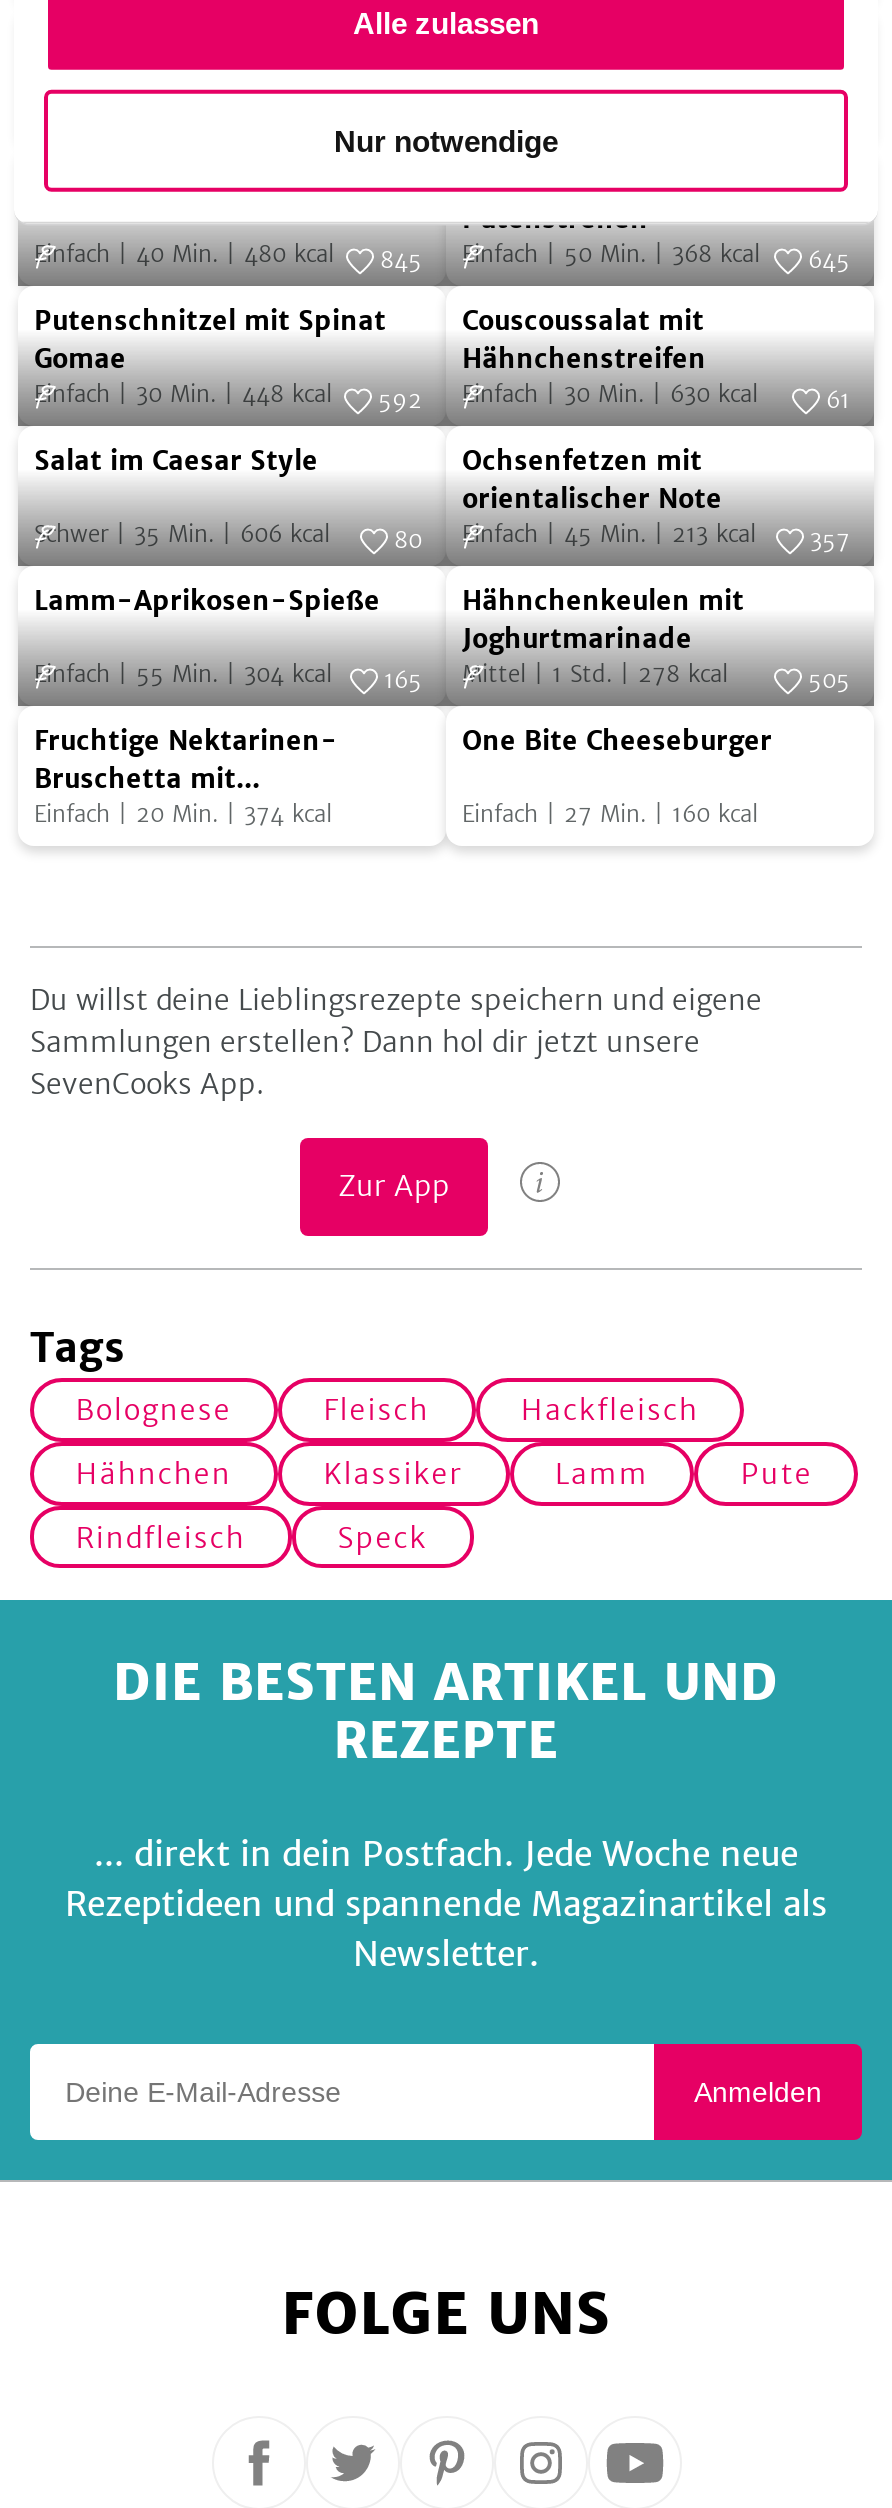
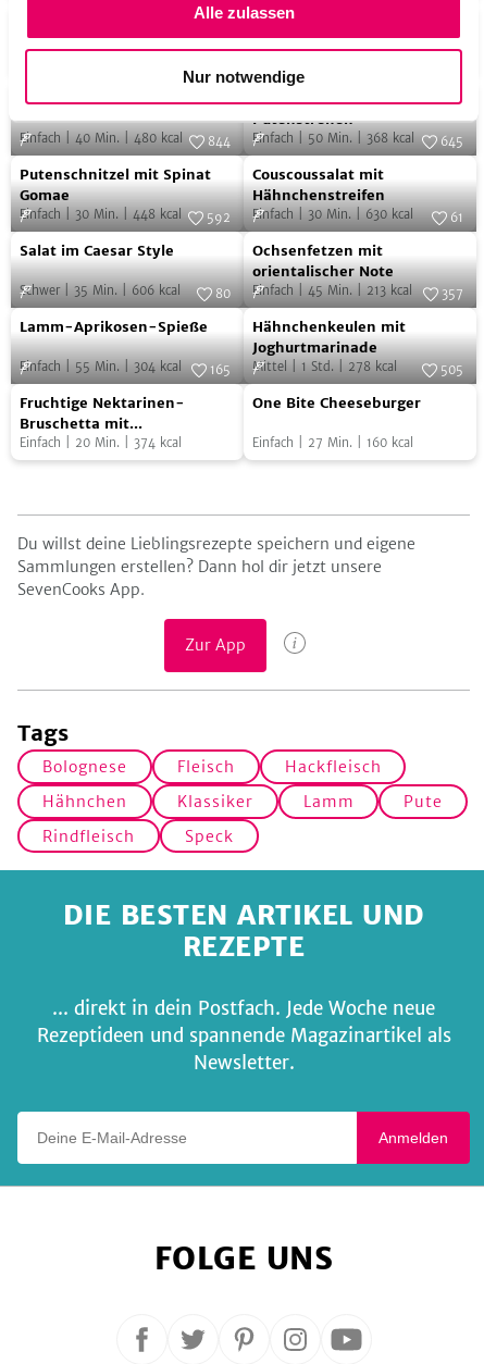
- 845
+ 844
